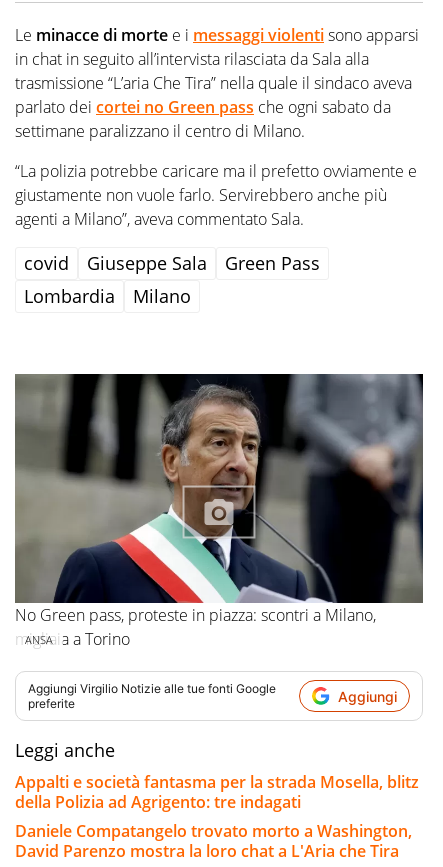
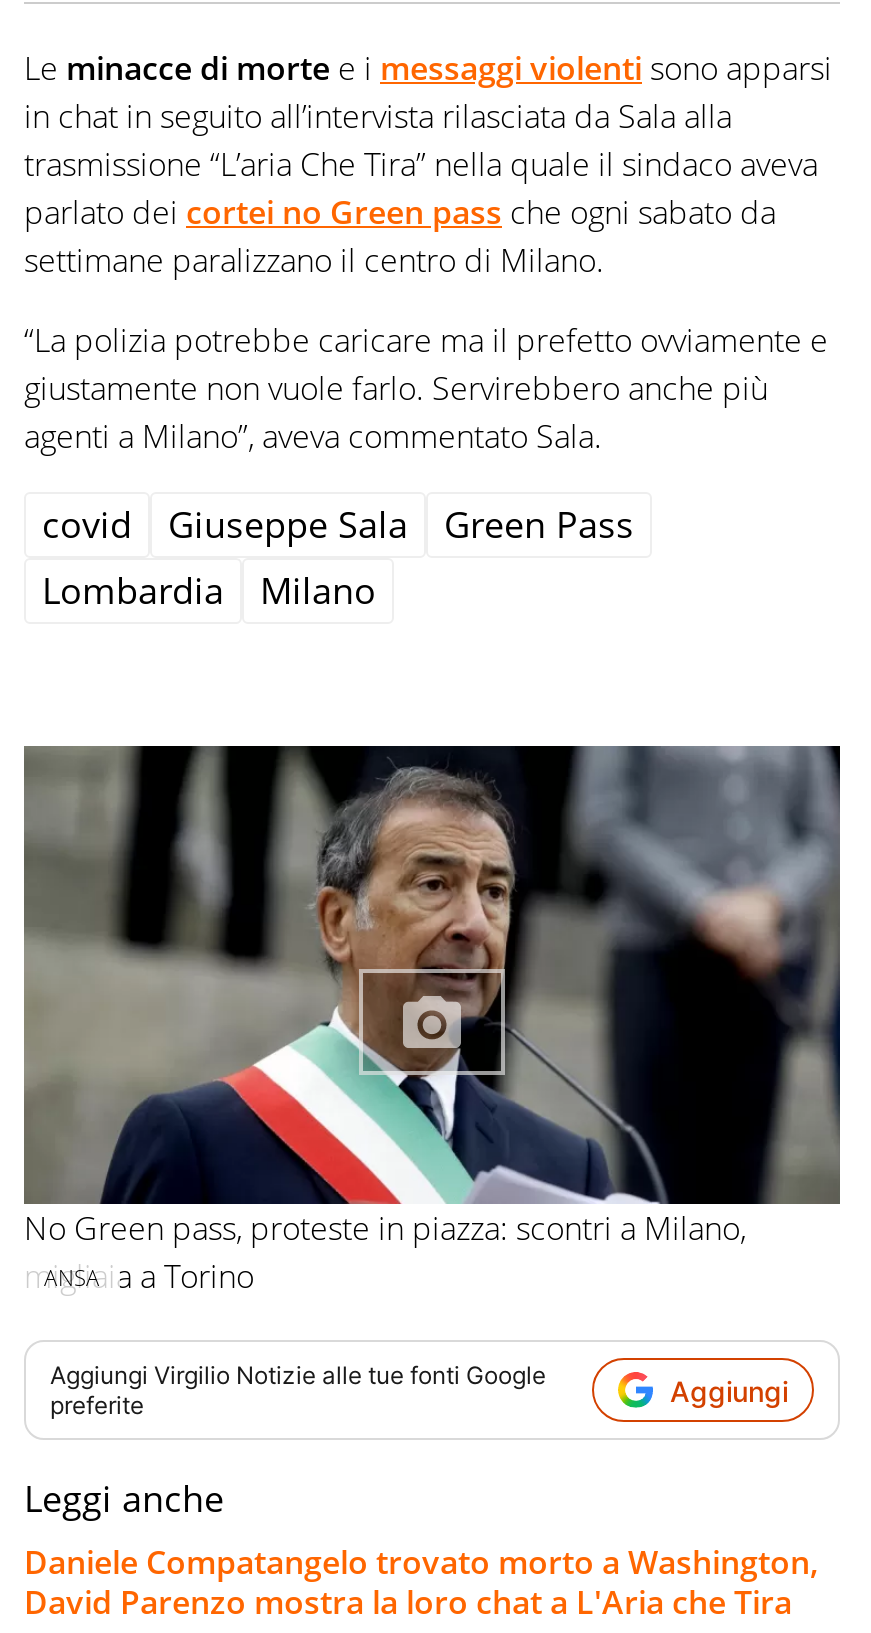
- Appalti e società fantasma per la strada Mosella, blitz
- della Polizia ad Agrigento: tre indagati
